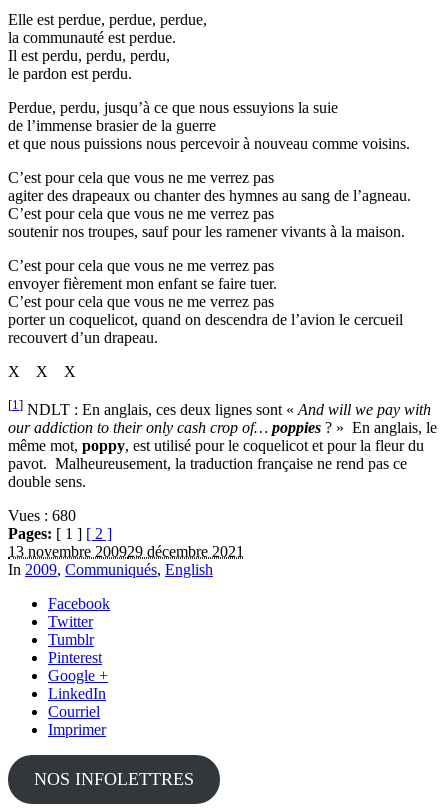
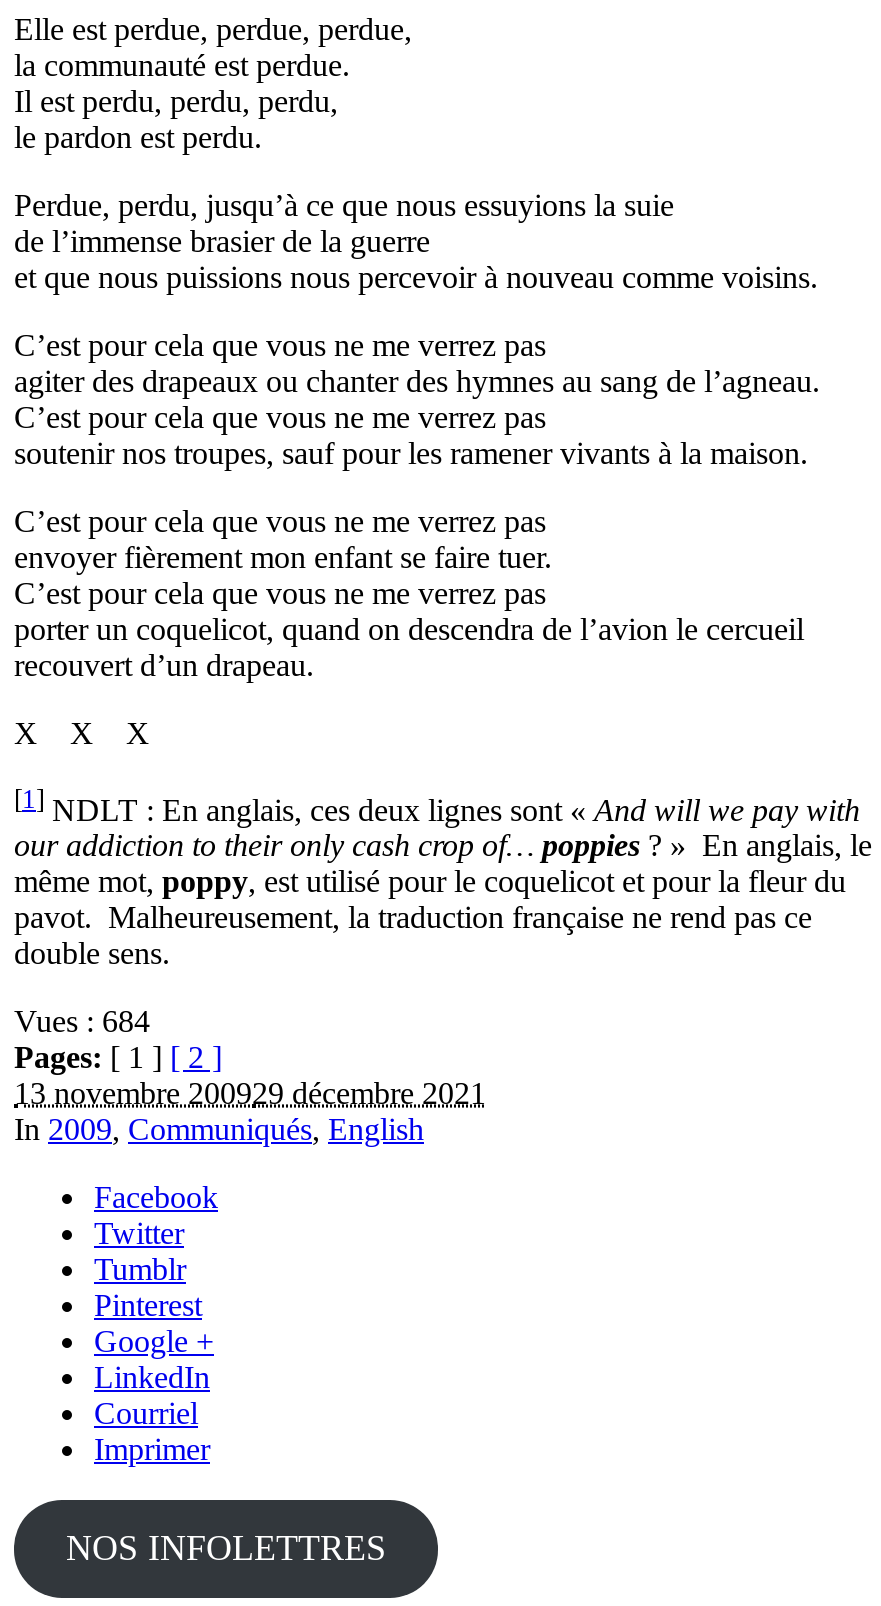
- Vues : 680
+ Vues : 684
